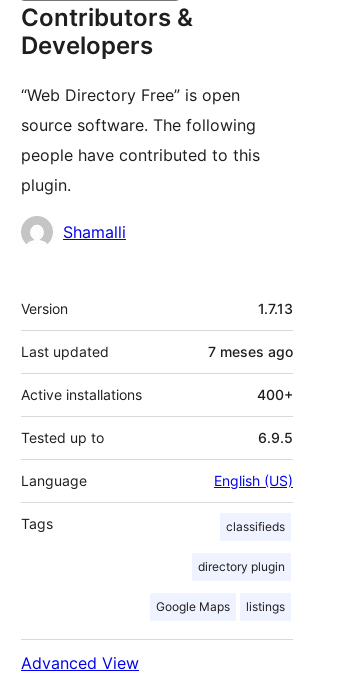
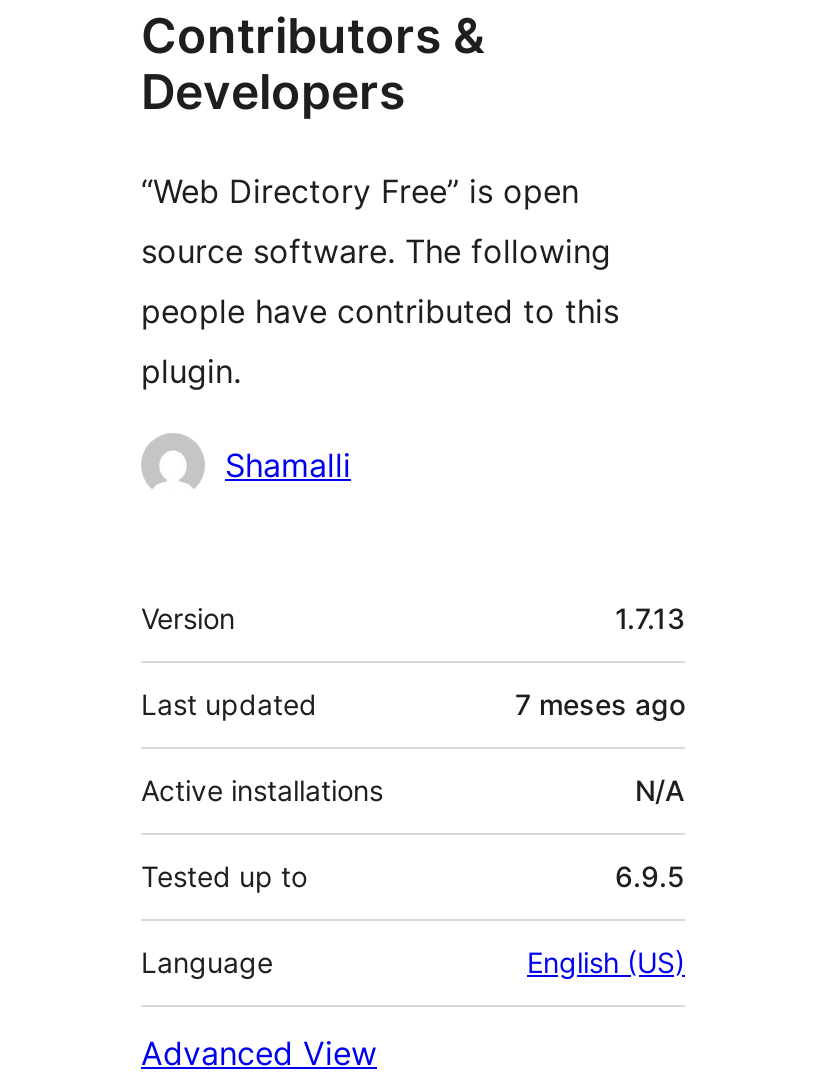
- 400+
+ N/A

- Tags
- classifieds
- directory plugin
- Google Maps
- listings
